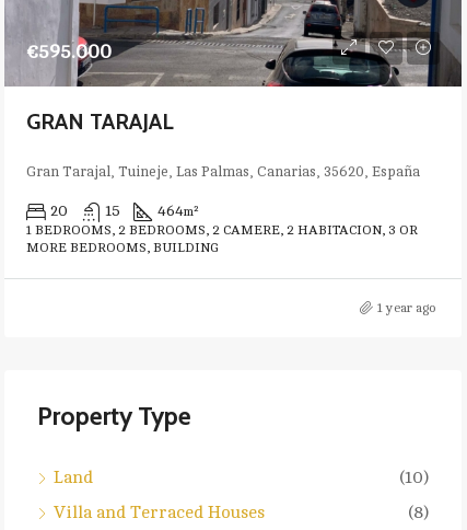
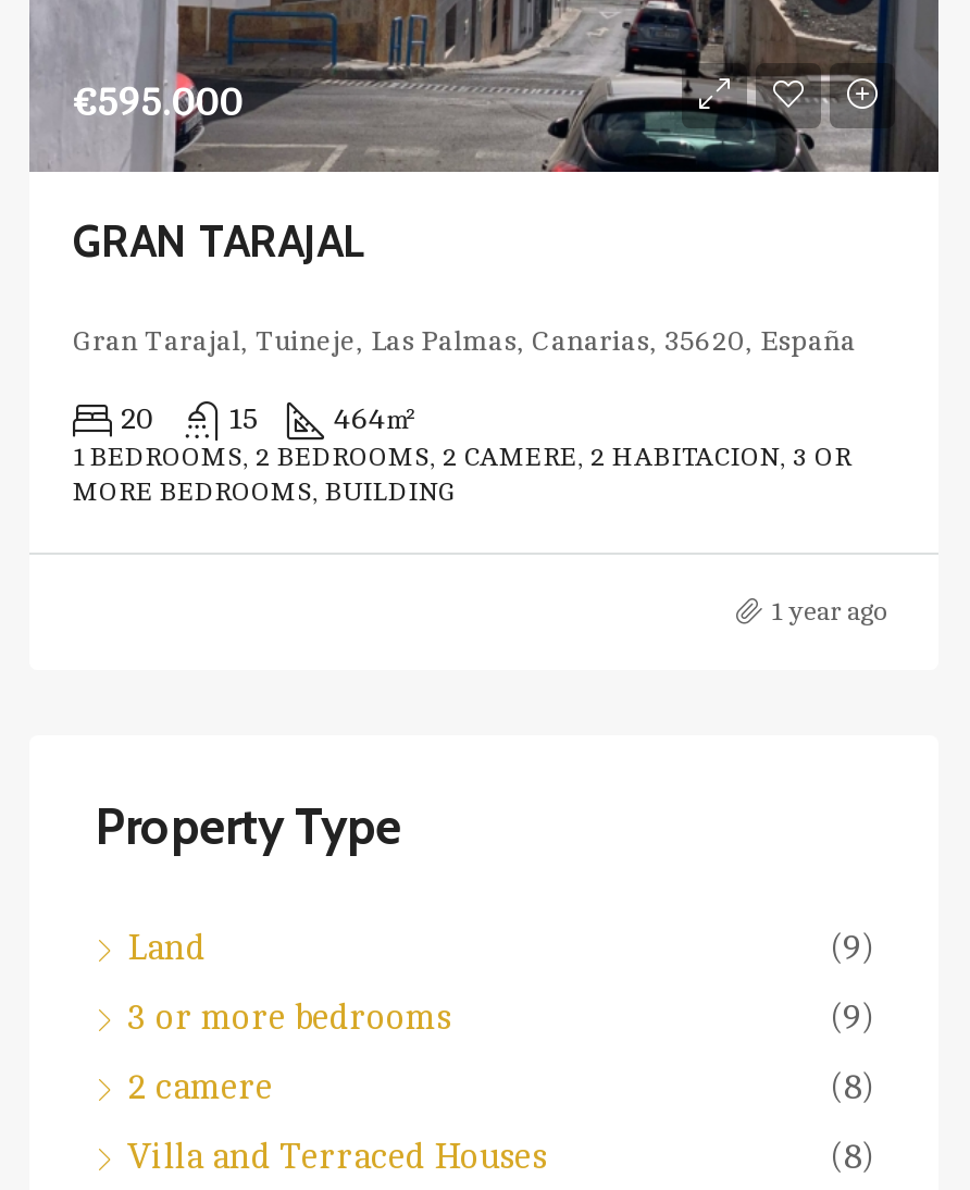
- (10)
+ (9)
+ 3 or more bedrooms
+ (9)
+ 2 camere
+ (8)
